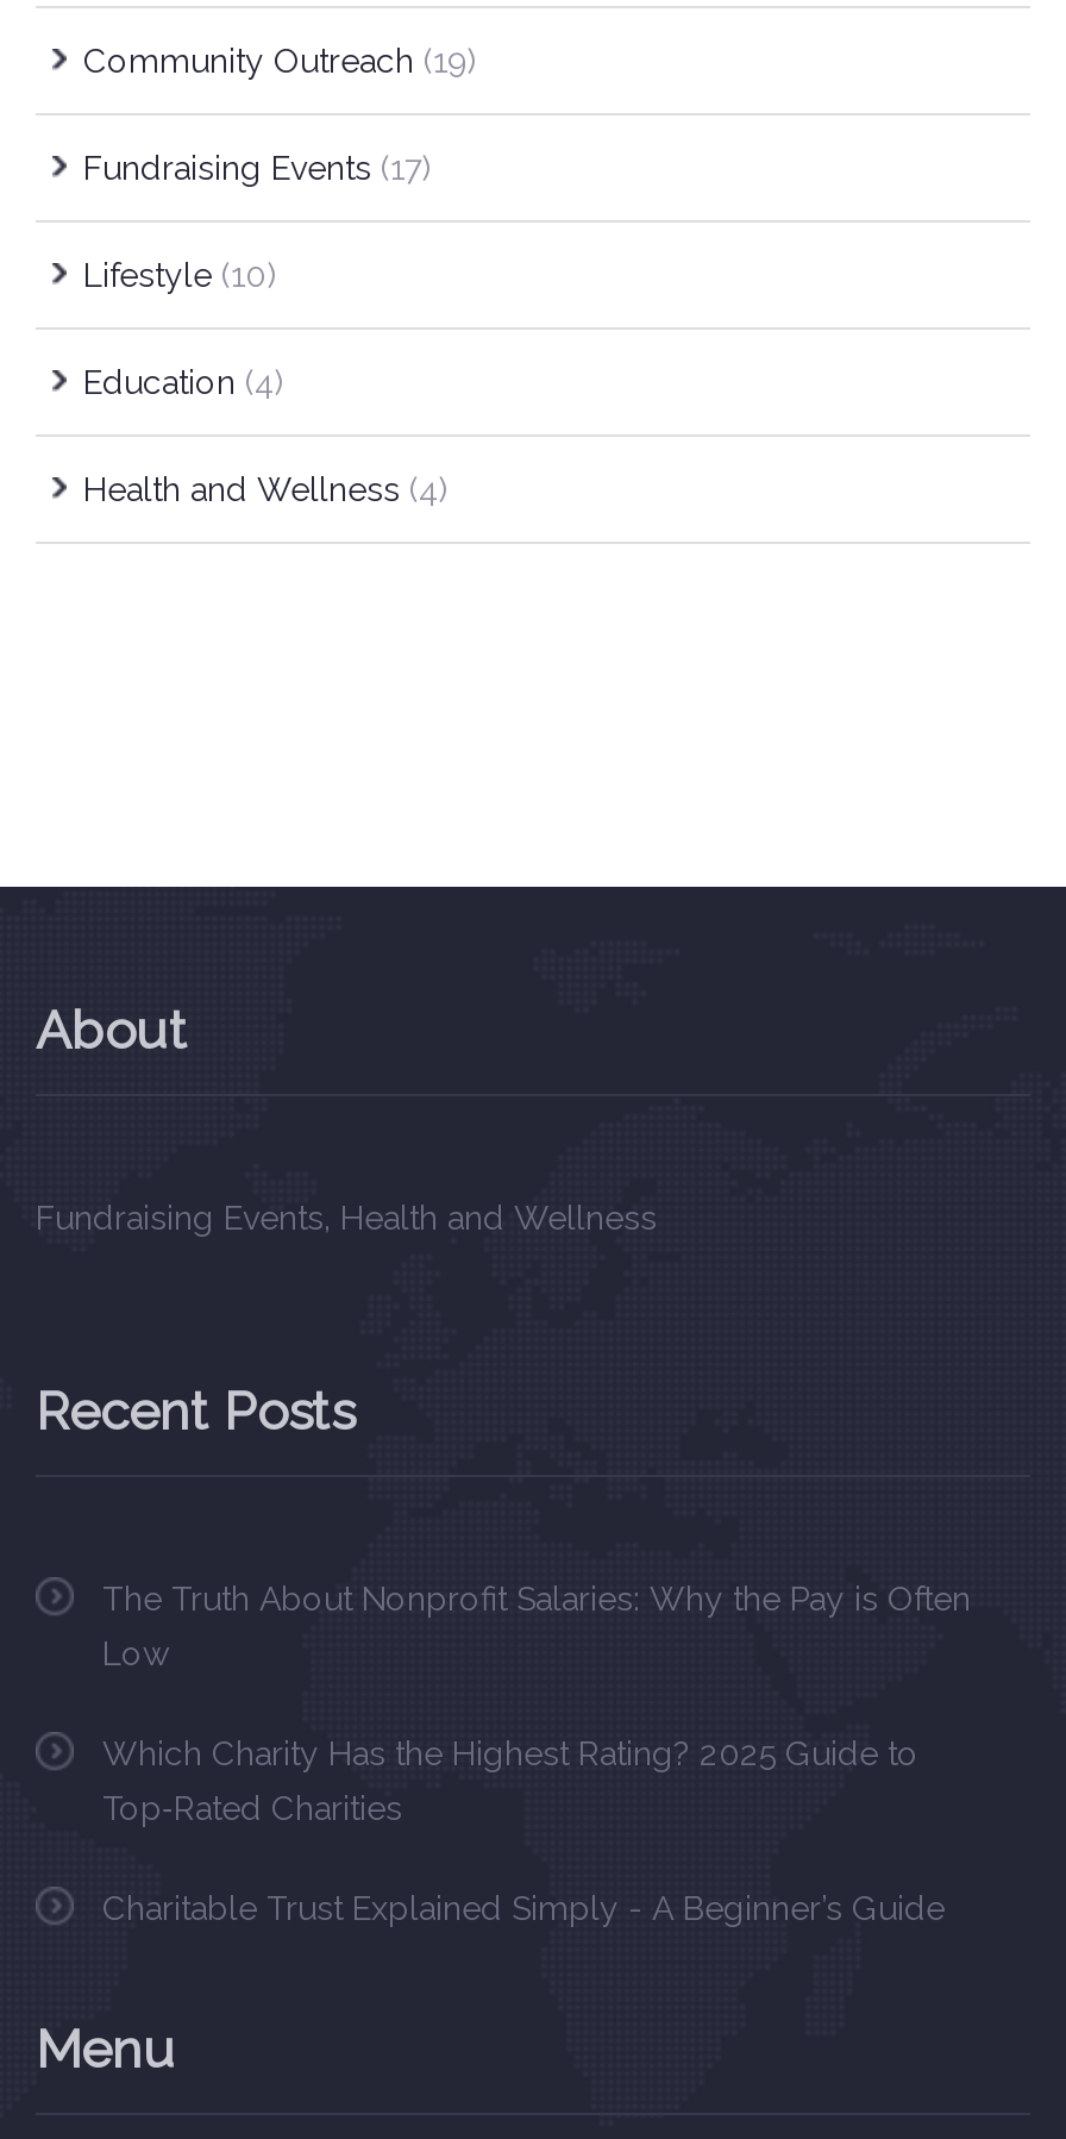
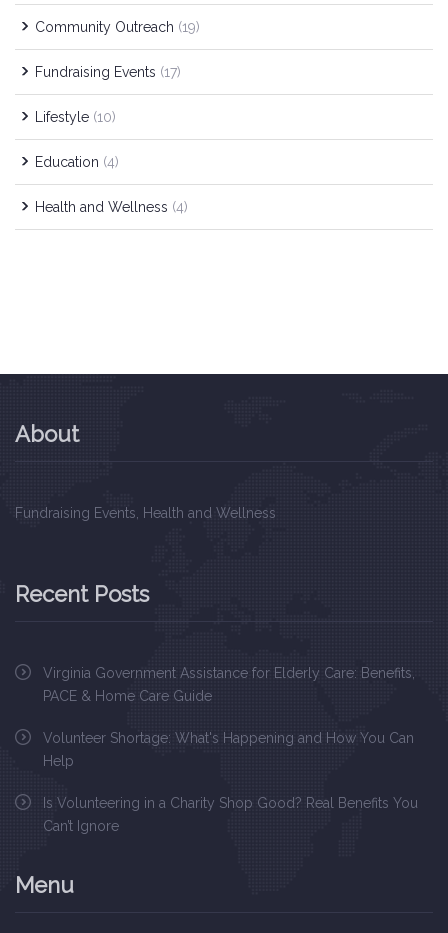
- The Truth About Nonprofit Salaries: Why the Pay is Often
- Low
+ Virginia Government Assistance for Elderly Care: Benefits,
+ PACE & Home Care Guide

- Which Charity Has the Highest Rating? 2025 Guide to
- Top‑Rated Charities
+ Volunteer Shortage: What's Happening and How You Can
+ Help

- Charitable Trust Explained Simply - A Beginner’s Guide
+ Is Volunteering in a Charity Shop Good? Real Benefits You
+ Can’t Ignore
